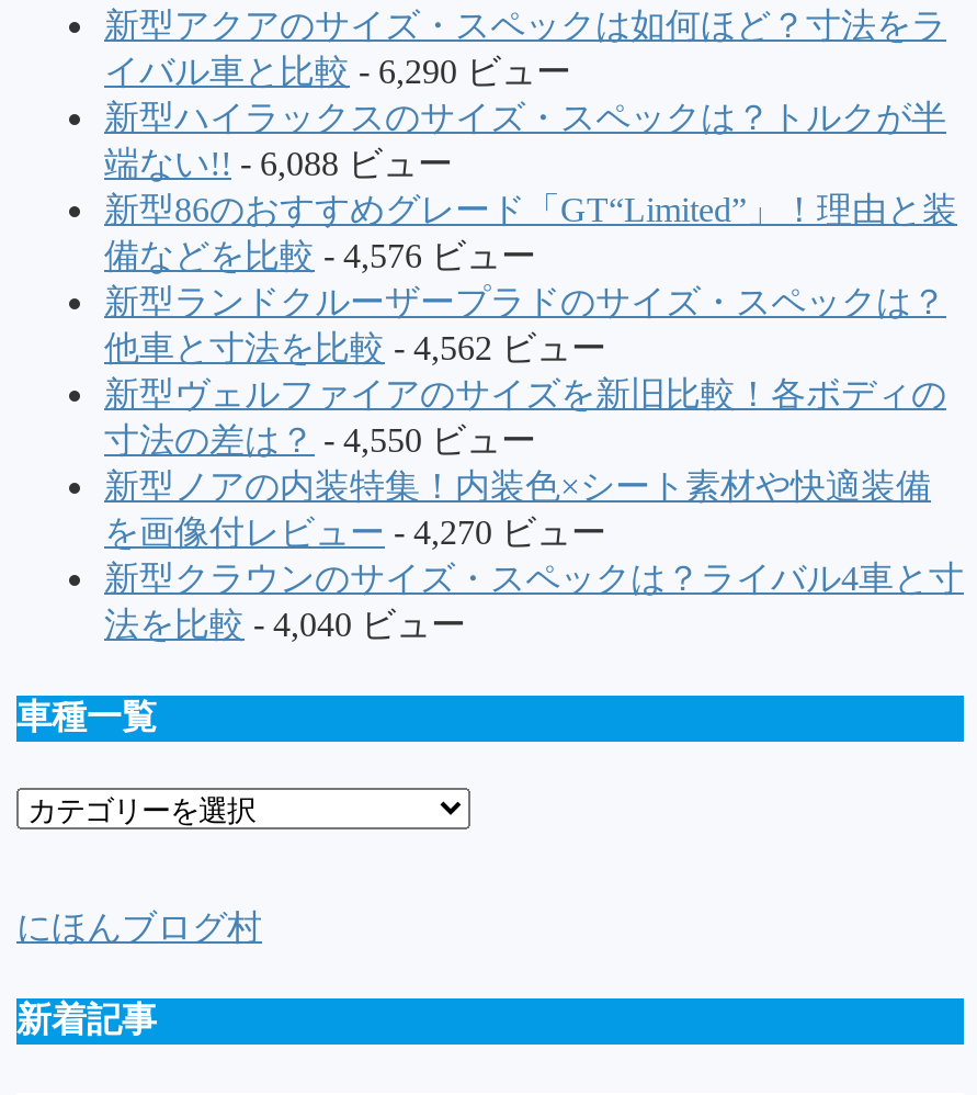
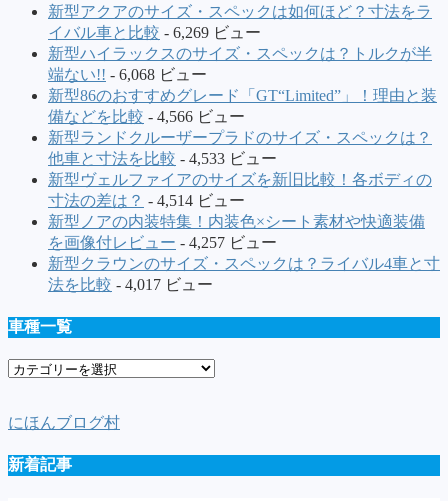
- イバル車と比較- 6,290 ビュー
+ イバル車と比較- 6,269 ビュー

- 端ない!! - 6,088 ビュー
+ 端ない!! - 6,068 ビュー

- 備などを比較- 4,576 ビュー
+ 備などを比較- 4,566 ビュー

- 他車と寸法を比較- 4,562 ビュー
+ 他車と寸法を比較- 4,533 ビュー

- 寸法の差は？- 4,550 ビュー
+ 寸法の差は？- 4,514 ビュー

- を画像付レビュー- 4,270 ビュー
+ を画像付レビュー- 4,257 ビュー

- 法を比較- 4,040 ビュー
+ 法を比較- 4,017 ビュー
